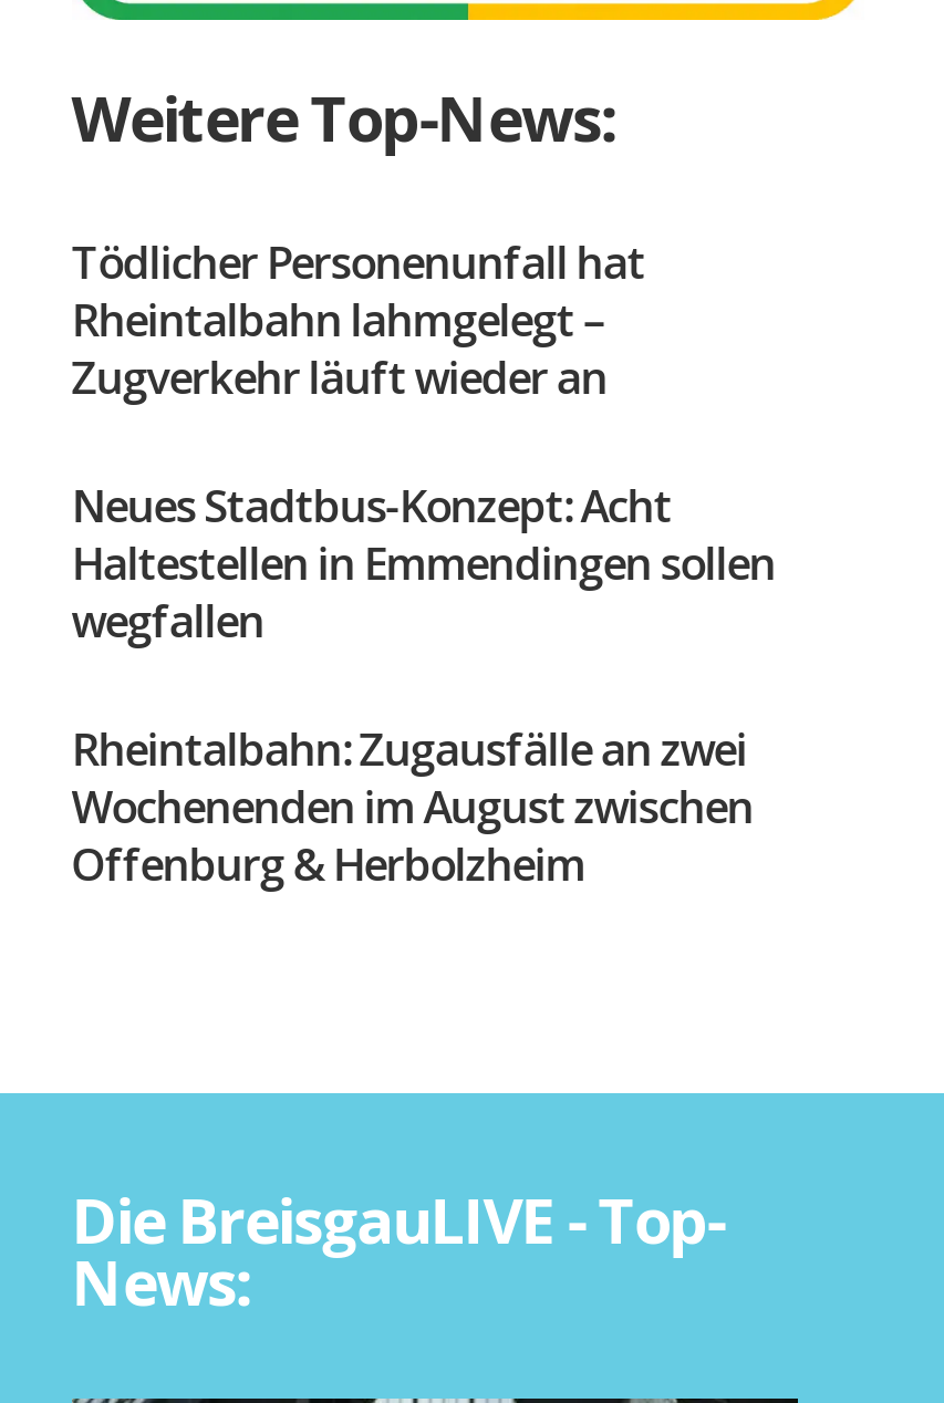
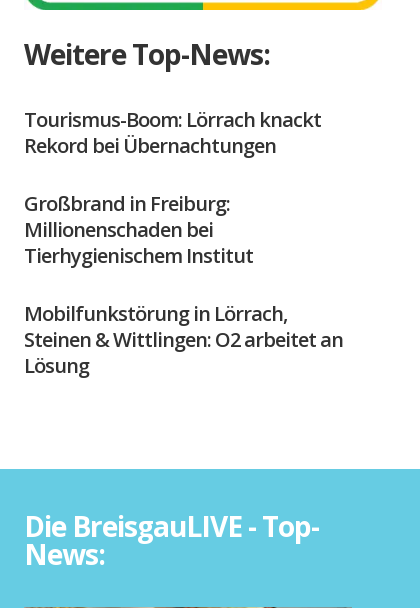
- Tödlicher Personenunfall hat
- Rheintalbahn lahmgelegt –
- Zugverkehr läuft wieder an
+ Tourismus-Boom: Lörrach knackt
+ Rekord bei Übernachtungen

- Neues Stadtbus-Konzept: Acht
- Haltestellen in Emmendingen sollen
- wegfallen
+ Großbrand in Freiburg:
+ Millionenschaden bei
+ Tierhygienischem Institut

- Rheintalbahn: Zugausfälle an zwei
- Wochenenden im August zwischen
- Offenburg & Herbolzheim
+ Mobilfunkstörung in Lörrach,
+ Steinen & Wittlingen: O2 arbeitet an
+ Lösung
